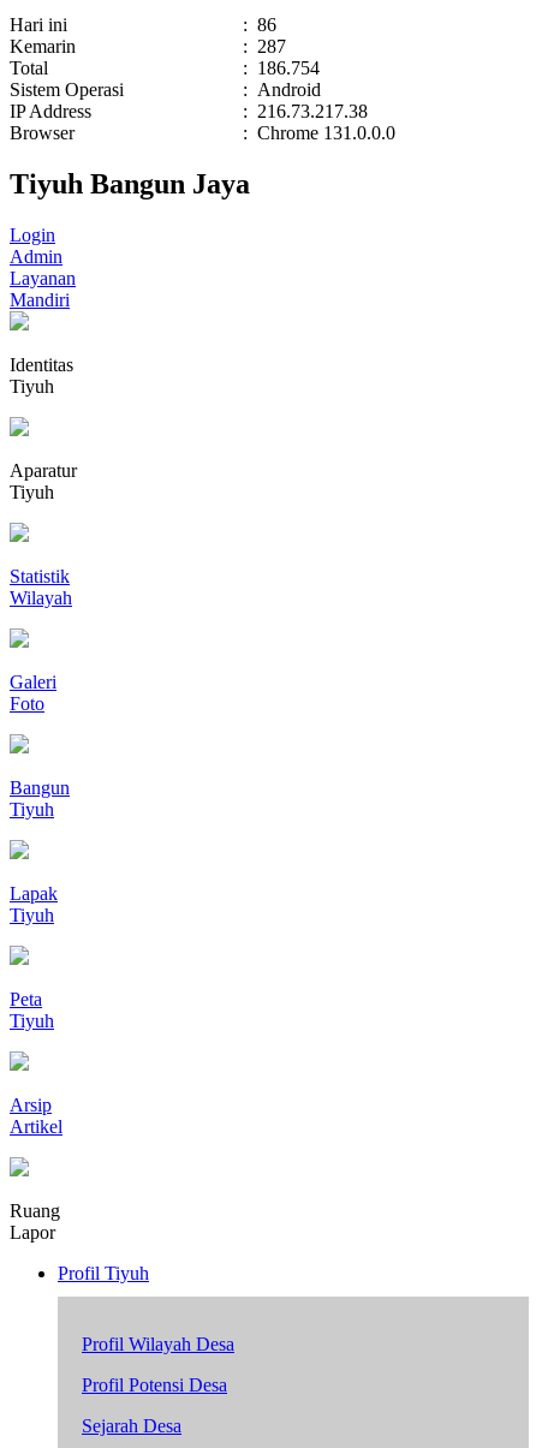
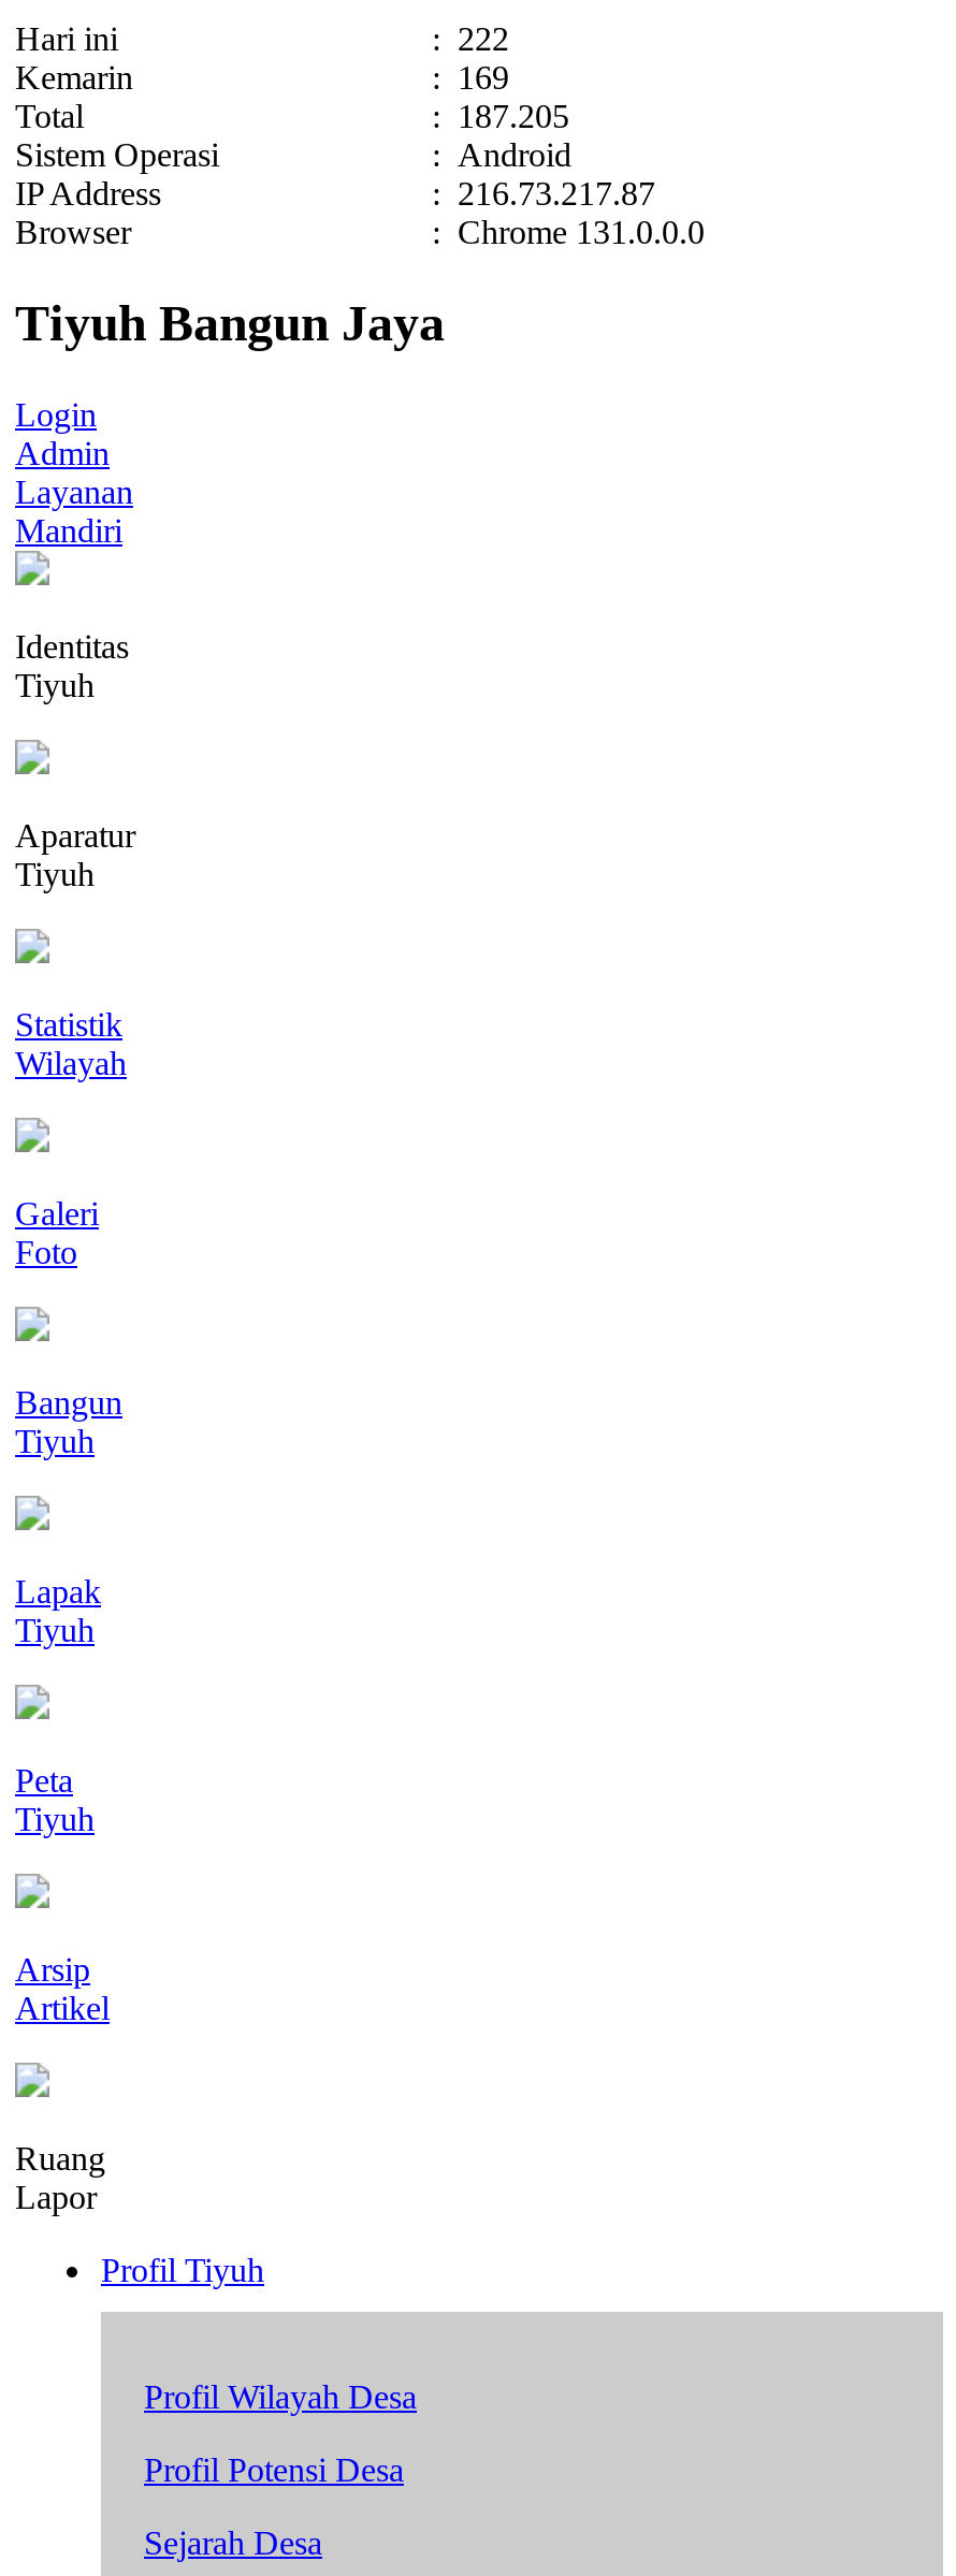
- : 86
+ : 222

- : 287
+ : 169

- : 186.754
+ : 187.205

- : 216.73.217.38
+ : 216.73.217.87
